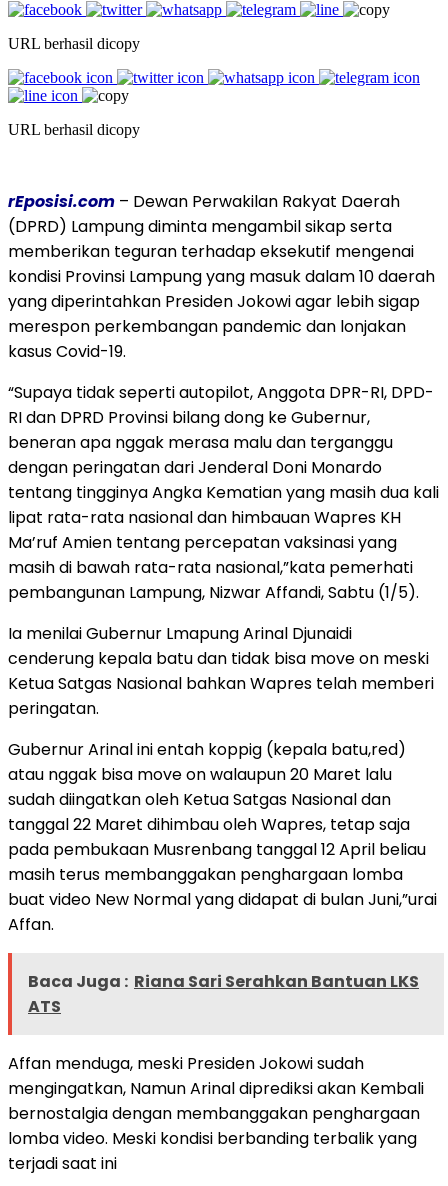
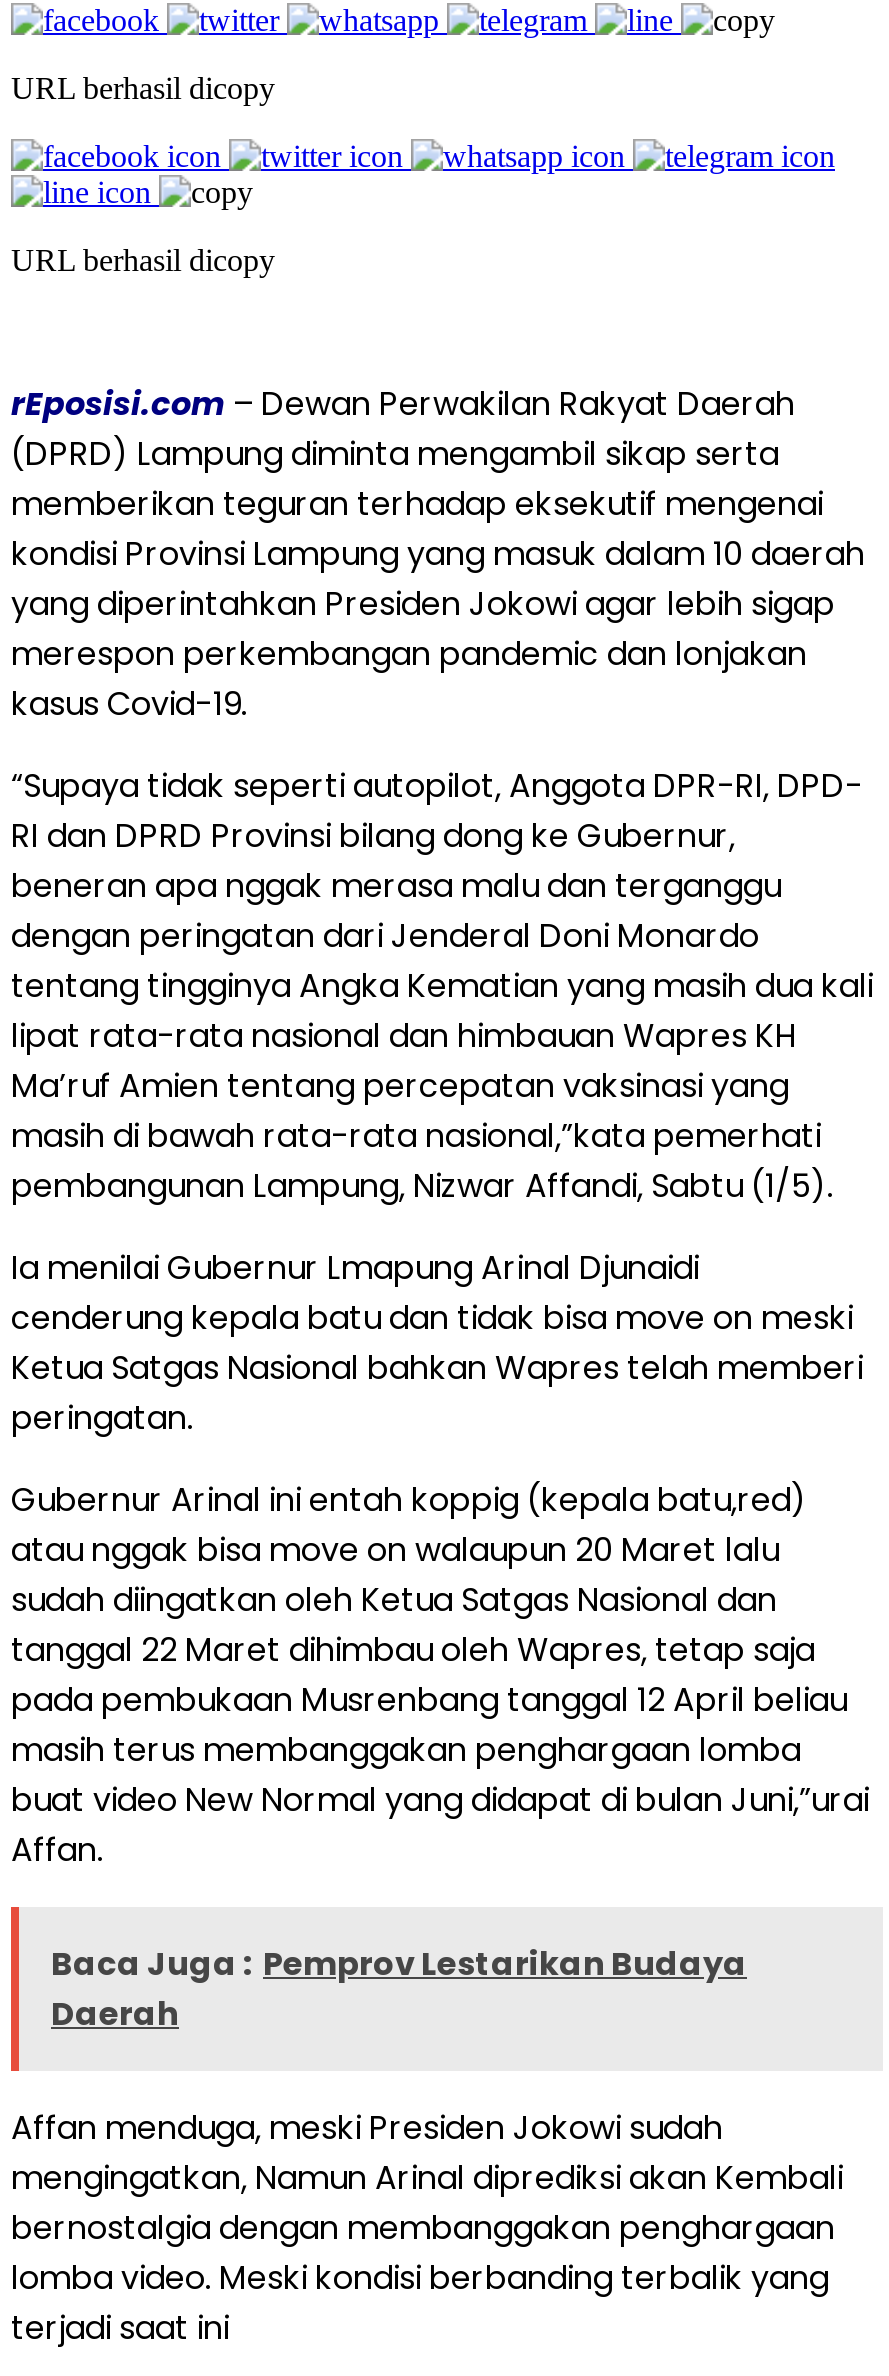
- Baca Juga : Riana Sari Serahkan Bantuan LKS
- ATS
+ Baca Juga : Pemprov Lestarikan Budaya
+ Daerah
